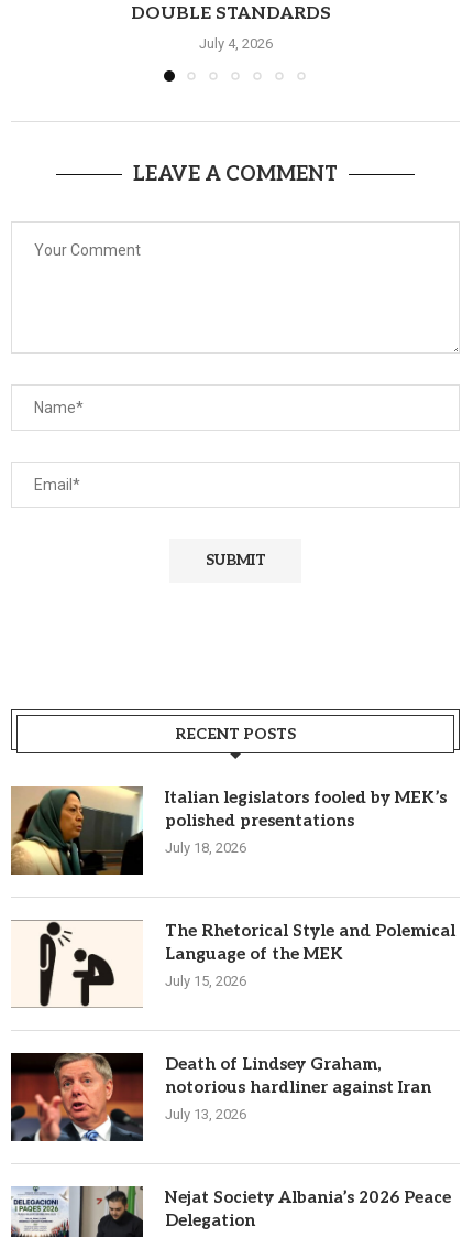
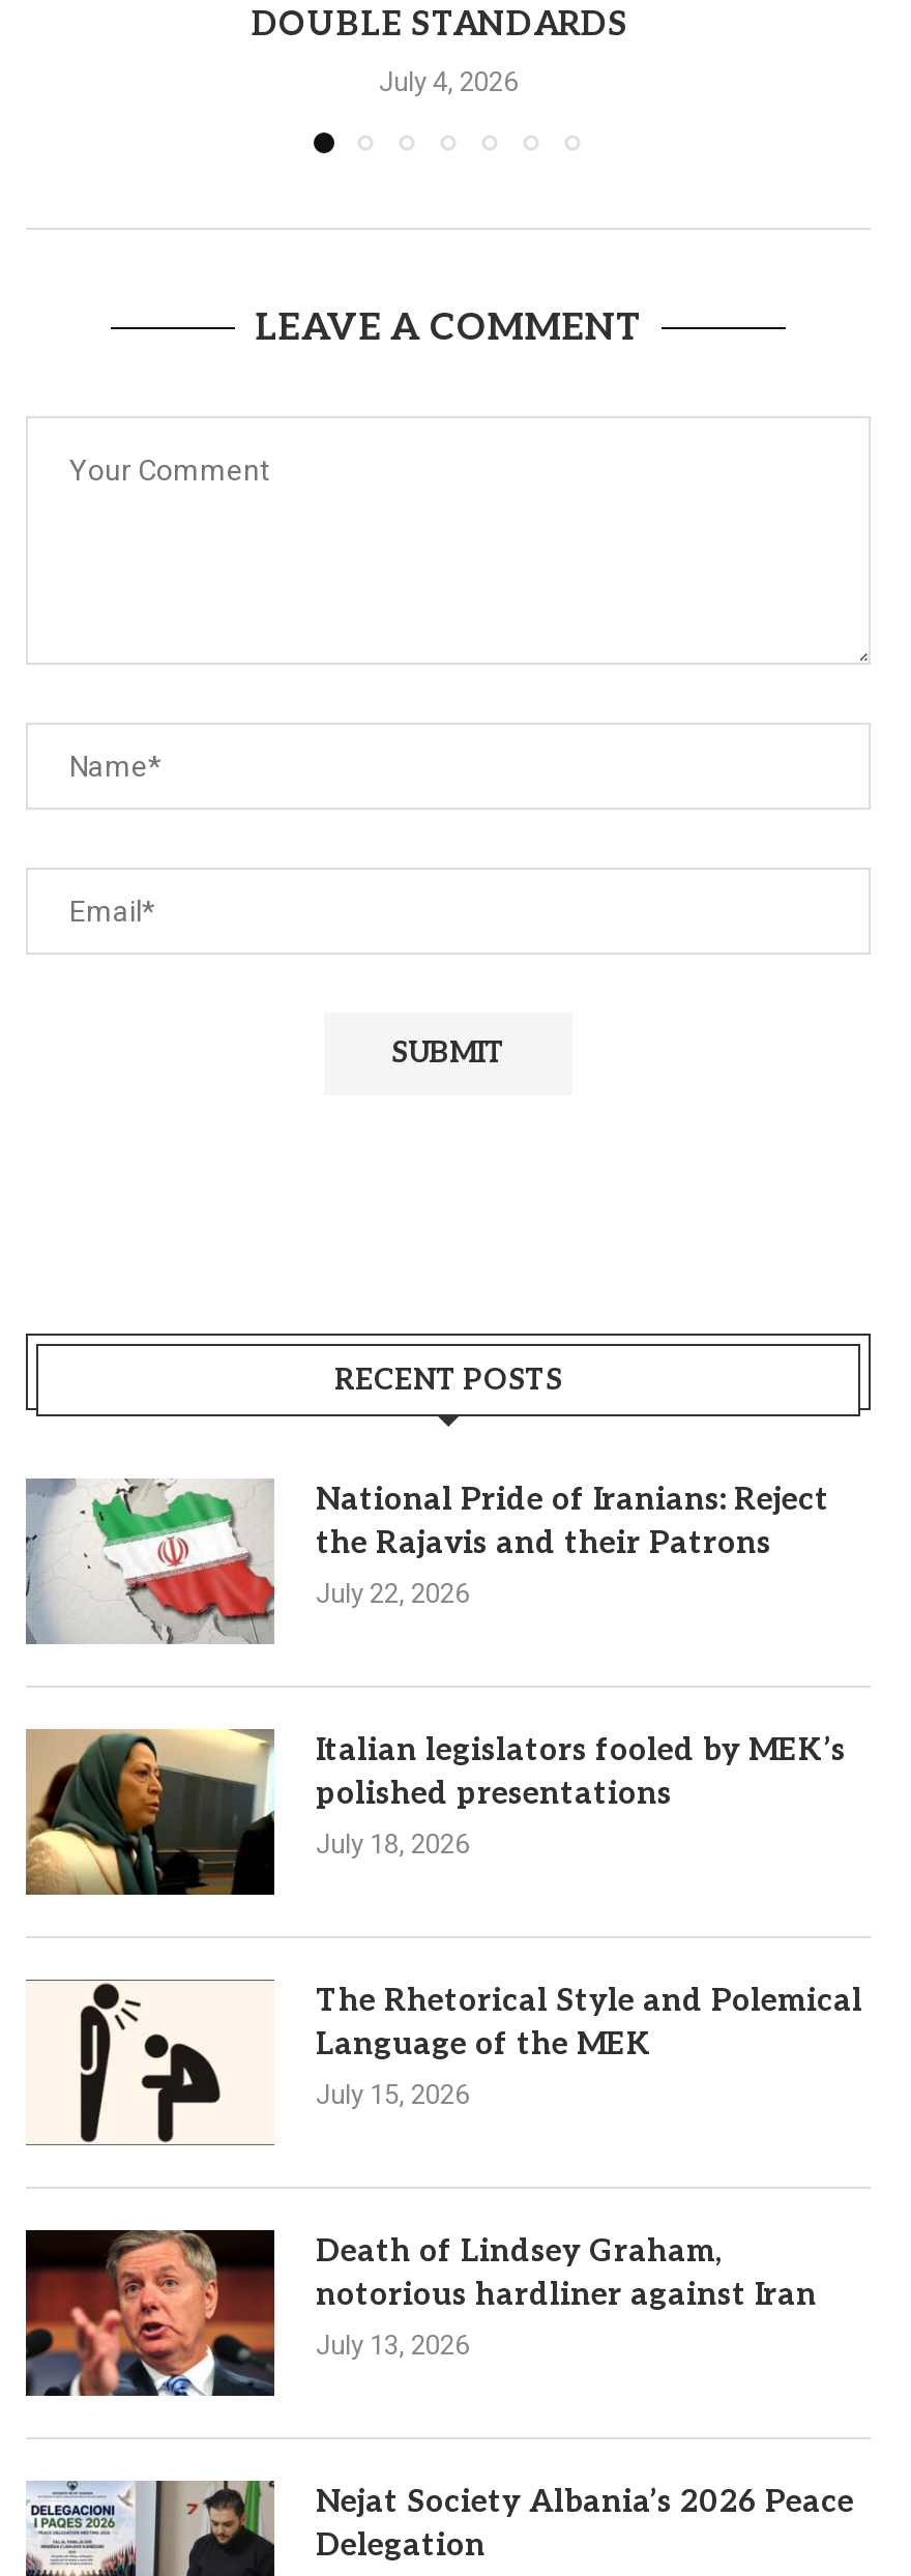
+ [image]
+ National Pride of Iranians: Reject
+ the Rajavis and their Patrons
+ July 22, 2026
